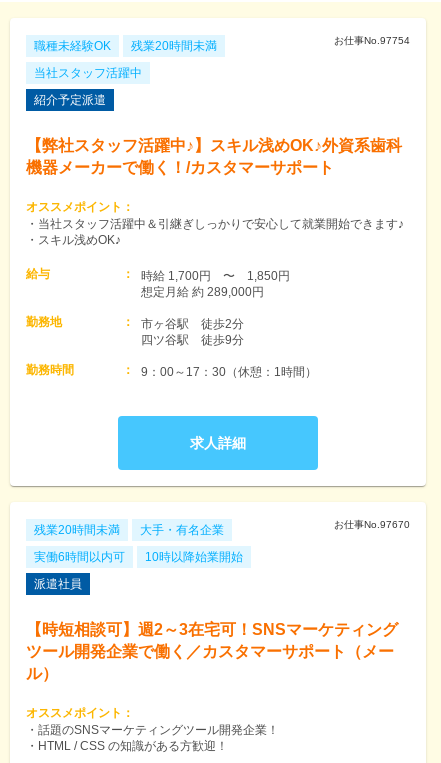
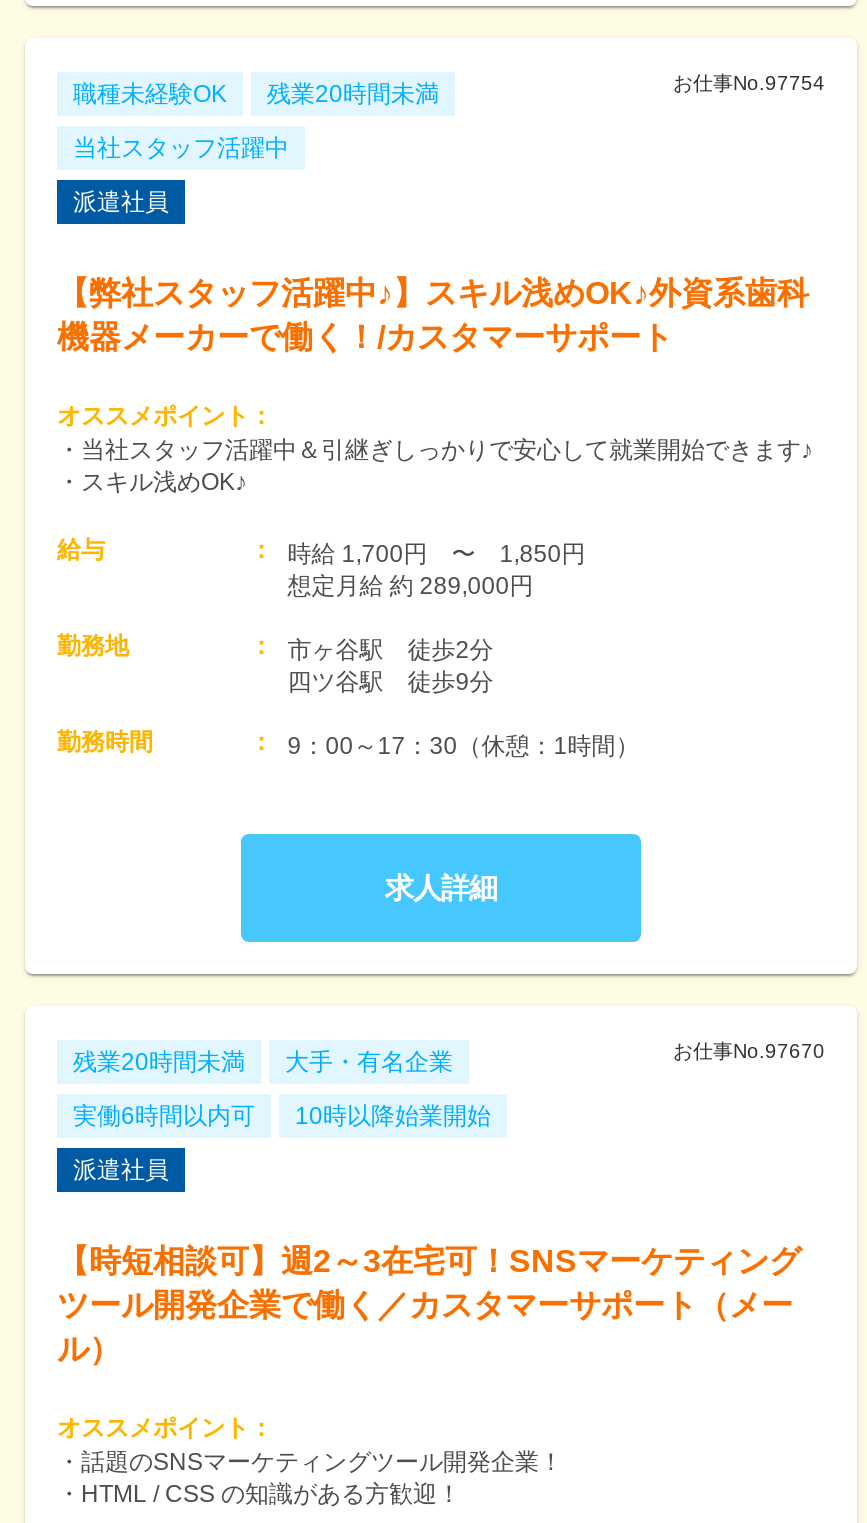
- 紹介予定派遣
+ 派遣社員
